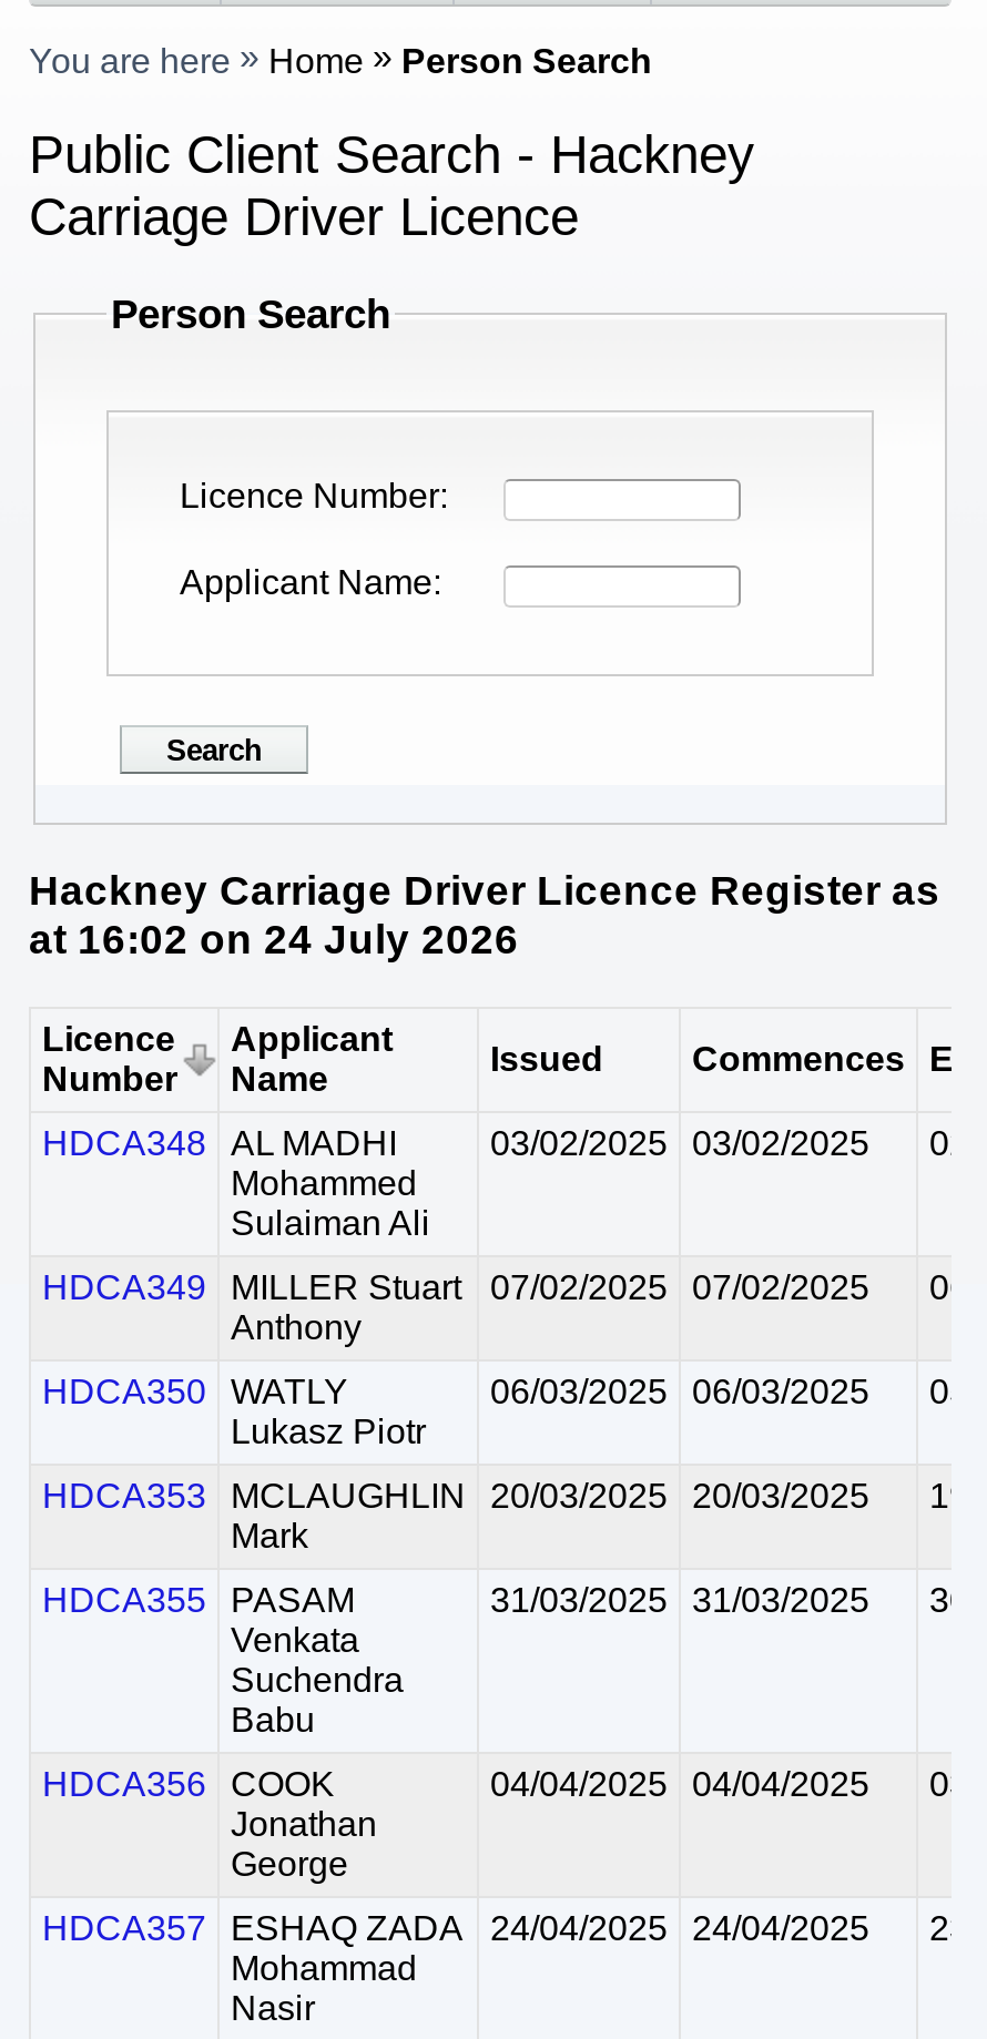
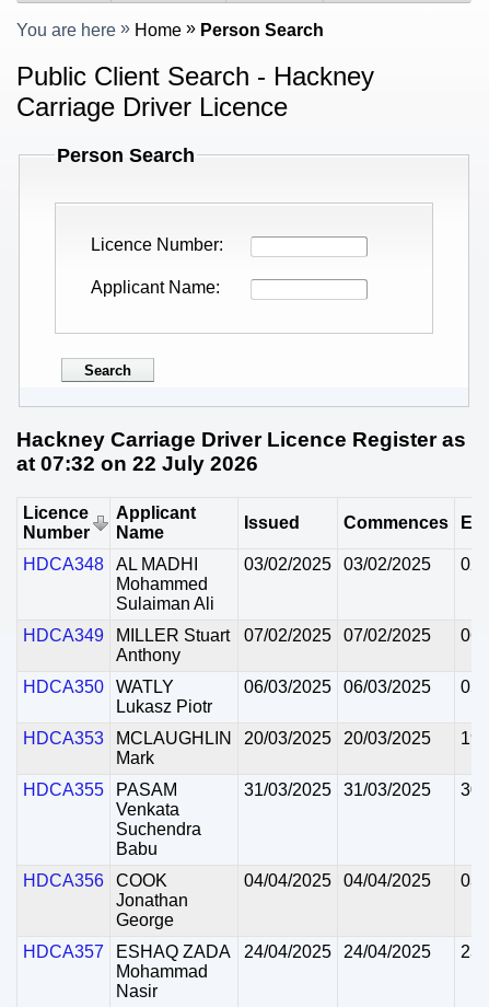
- at 16:02 on 24 July 2026
+ at 07:32 on 22 July 2026
